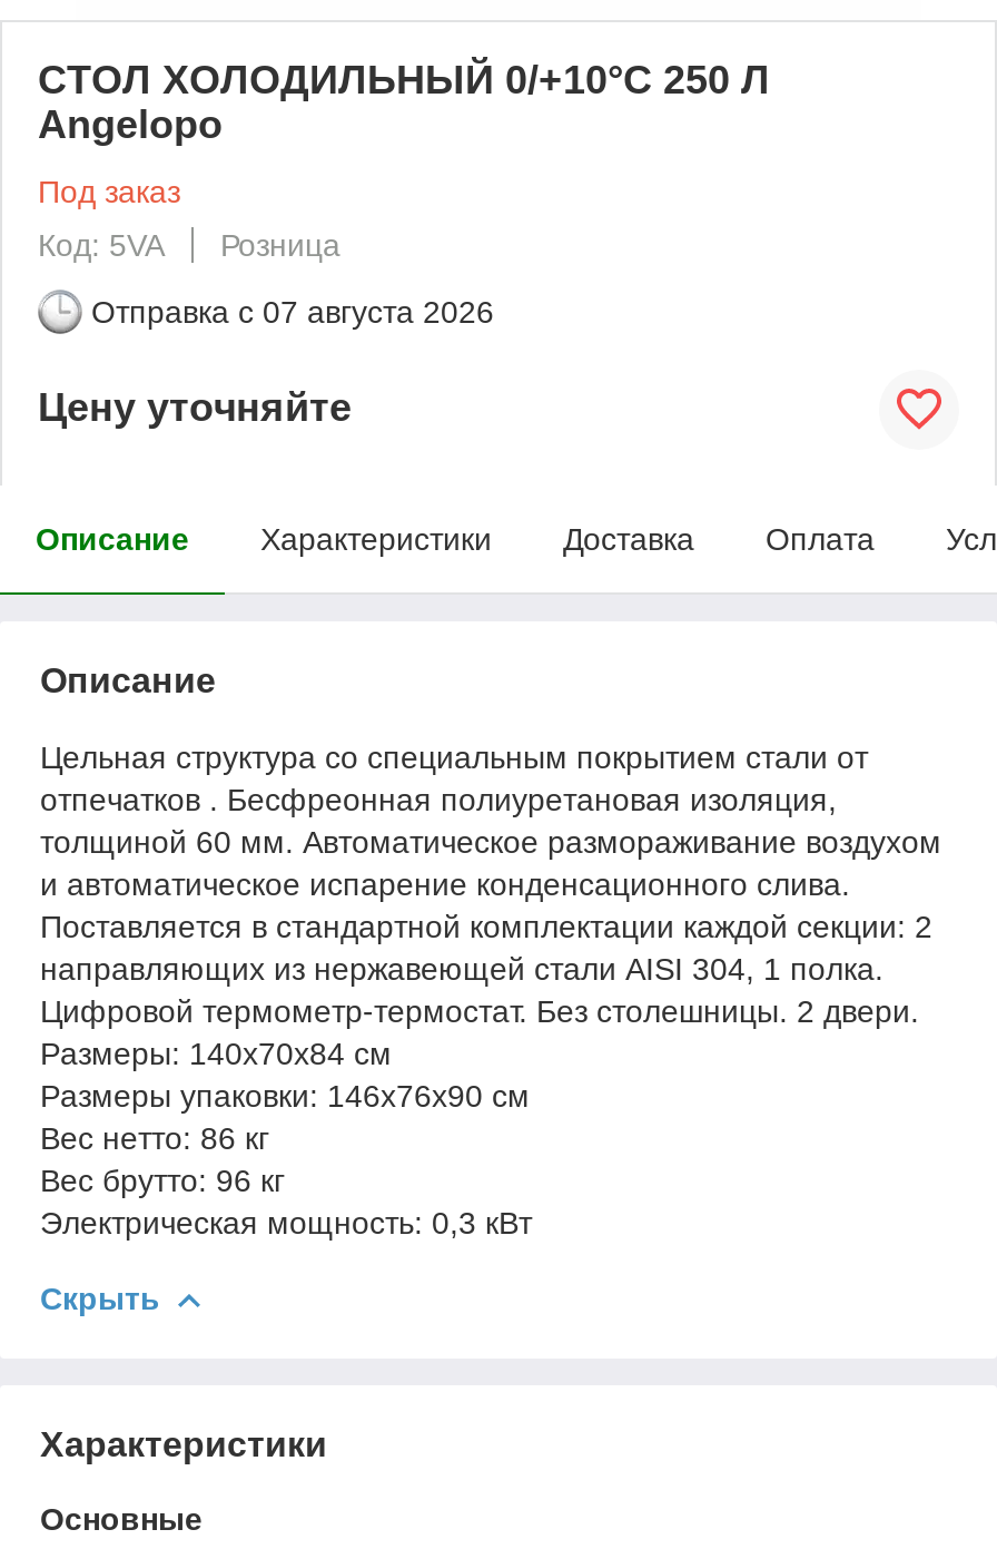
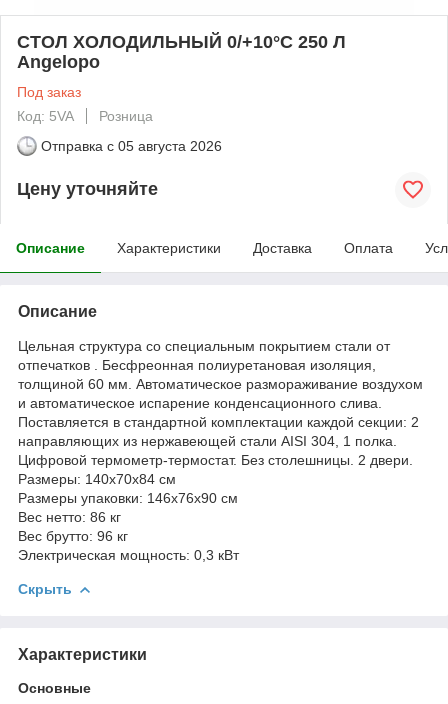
- Отправка с 07 августа 2026
+ Отправка с 05 августа 2026
